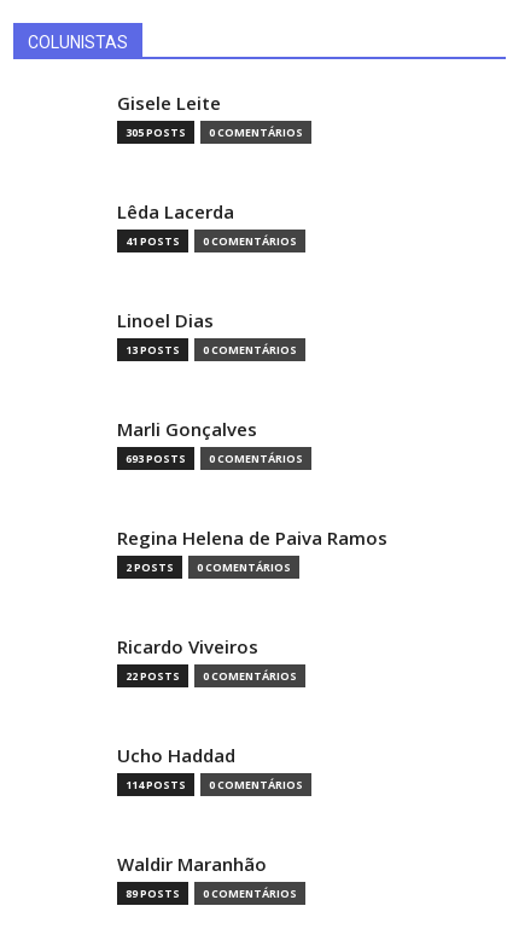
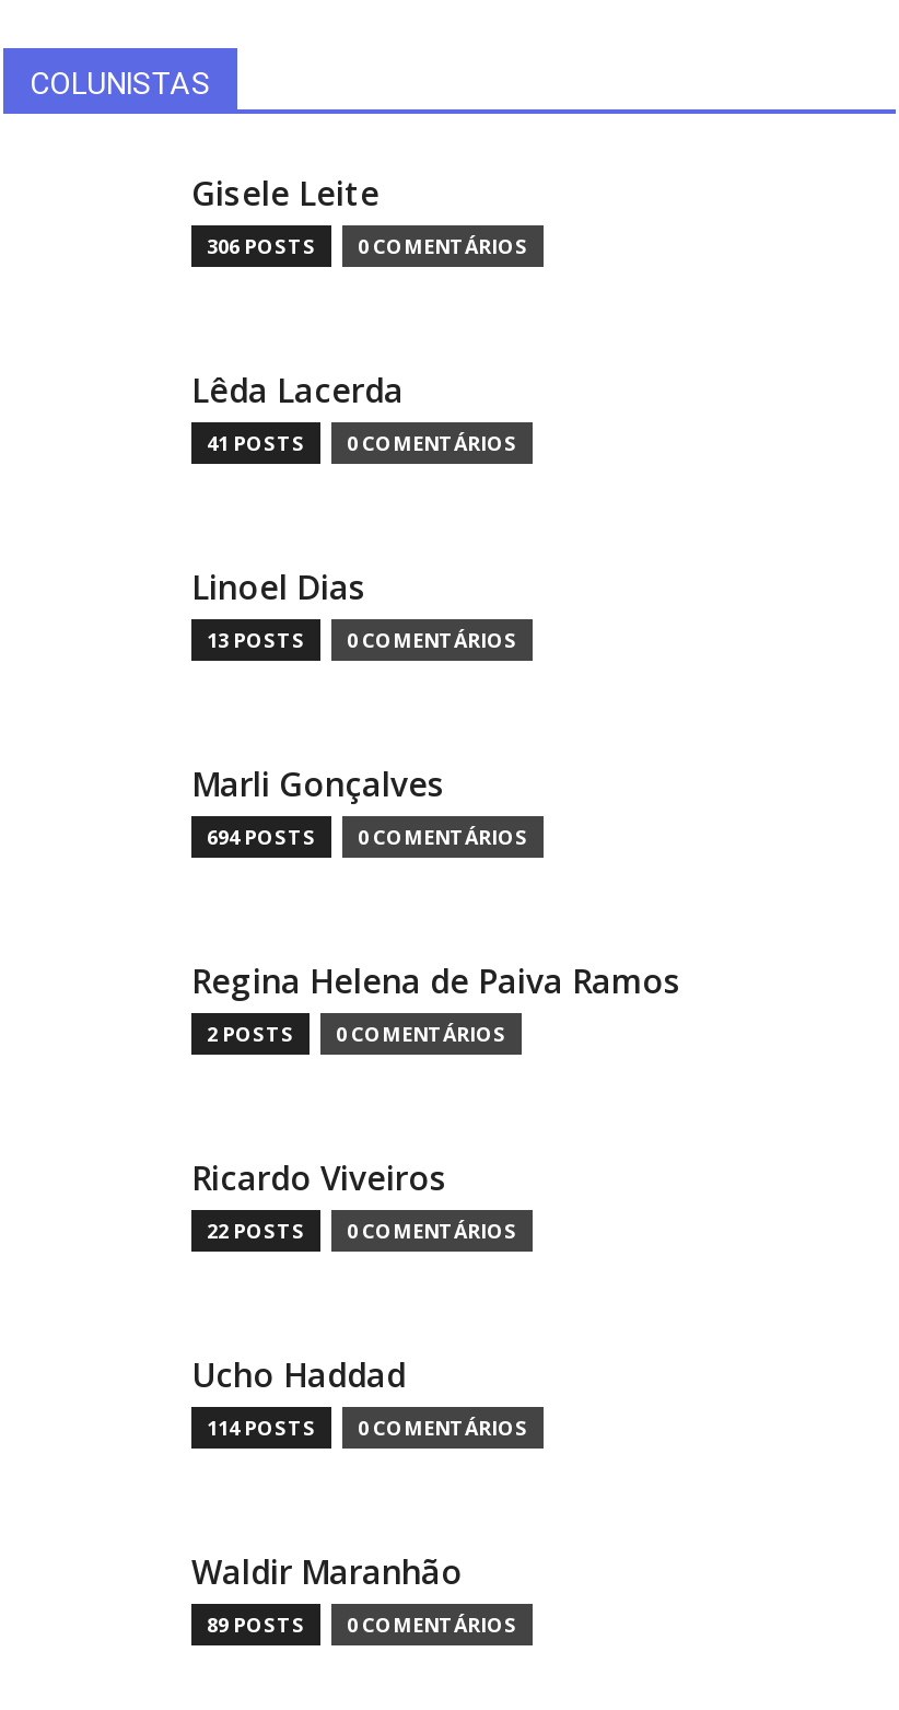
- 305 POSTS 0 COMENTÁRIOS
+ 306 POSTS 0 COMENTÁRIOS

- 693 POSTS 0 COMENTÁRIOS
+ 694 POSTS 0 COMENTÁRIOS
